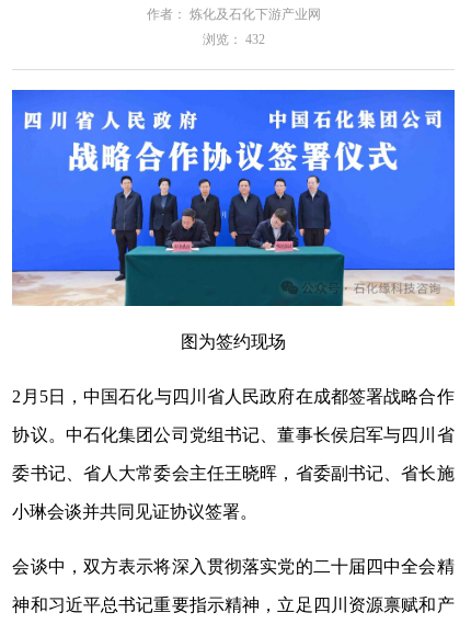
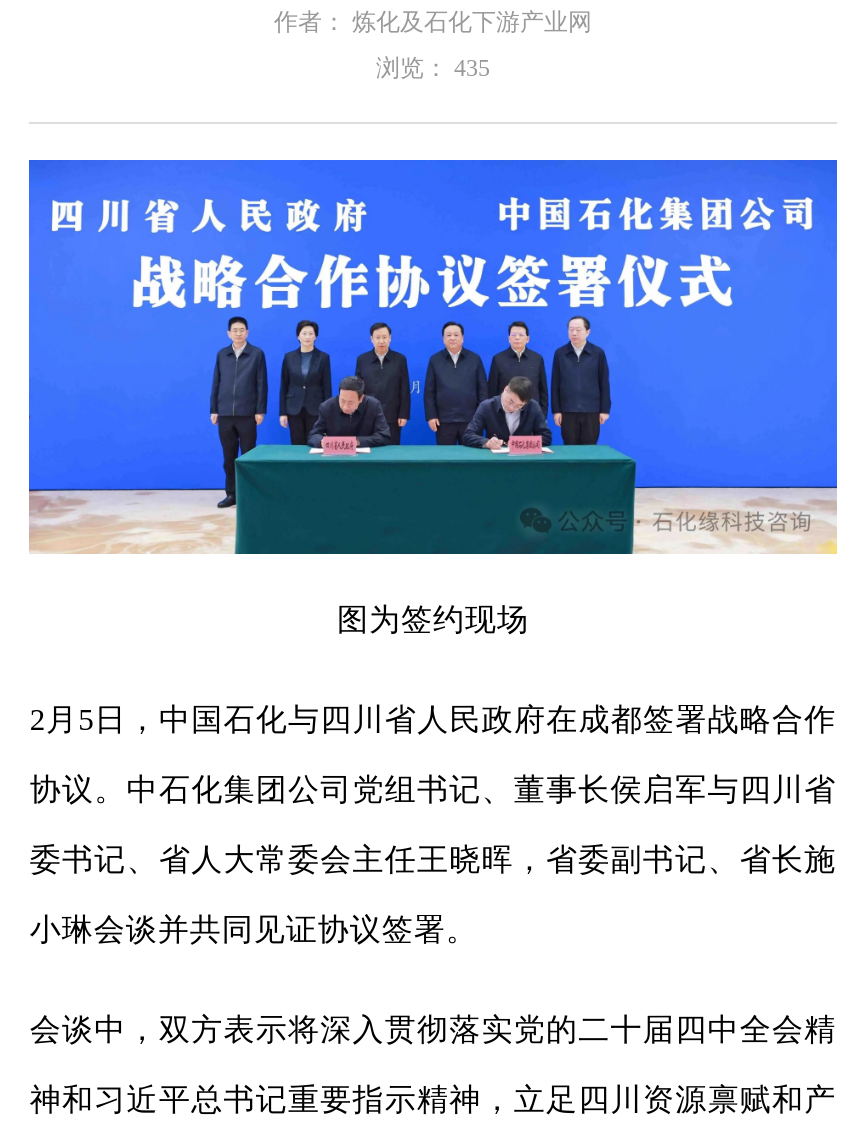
- 浏览： 432
+ 浏览： 435
